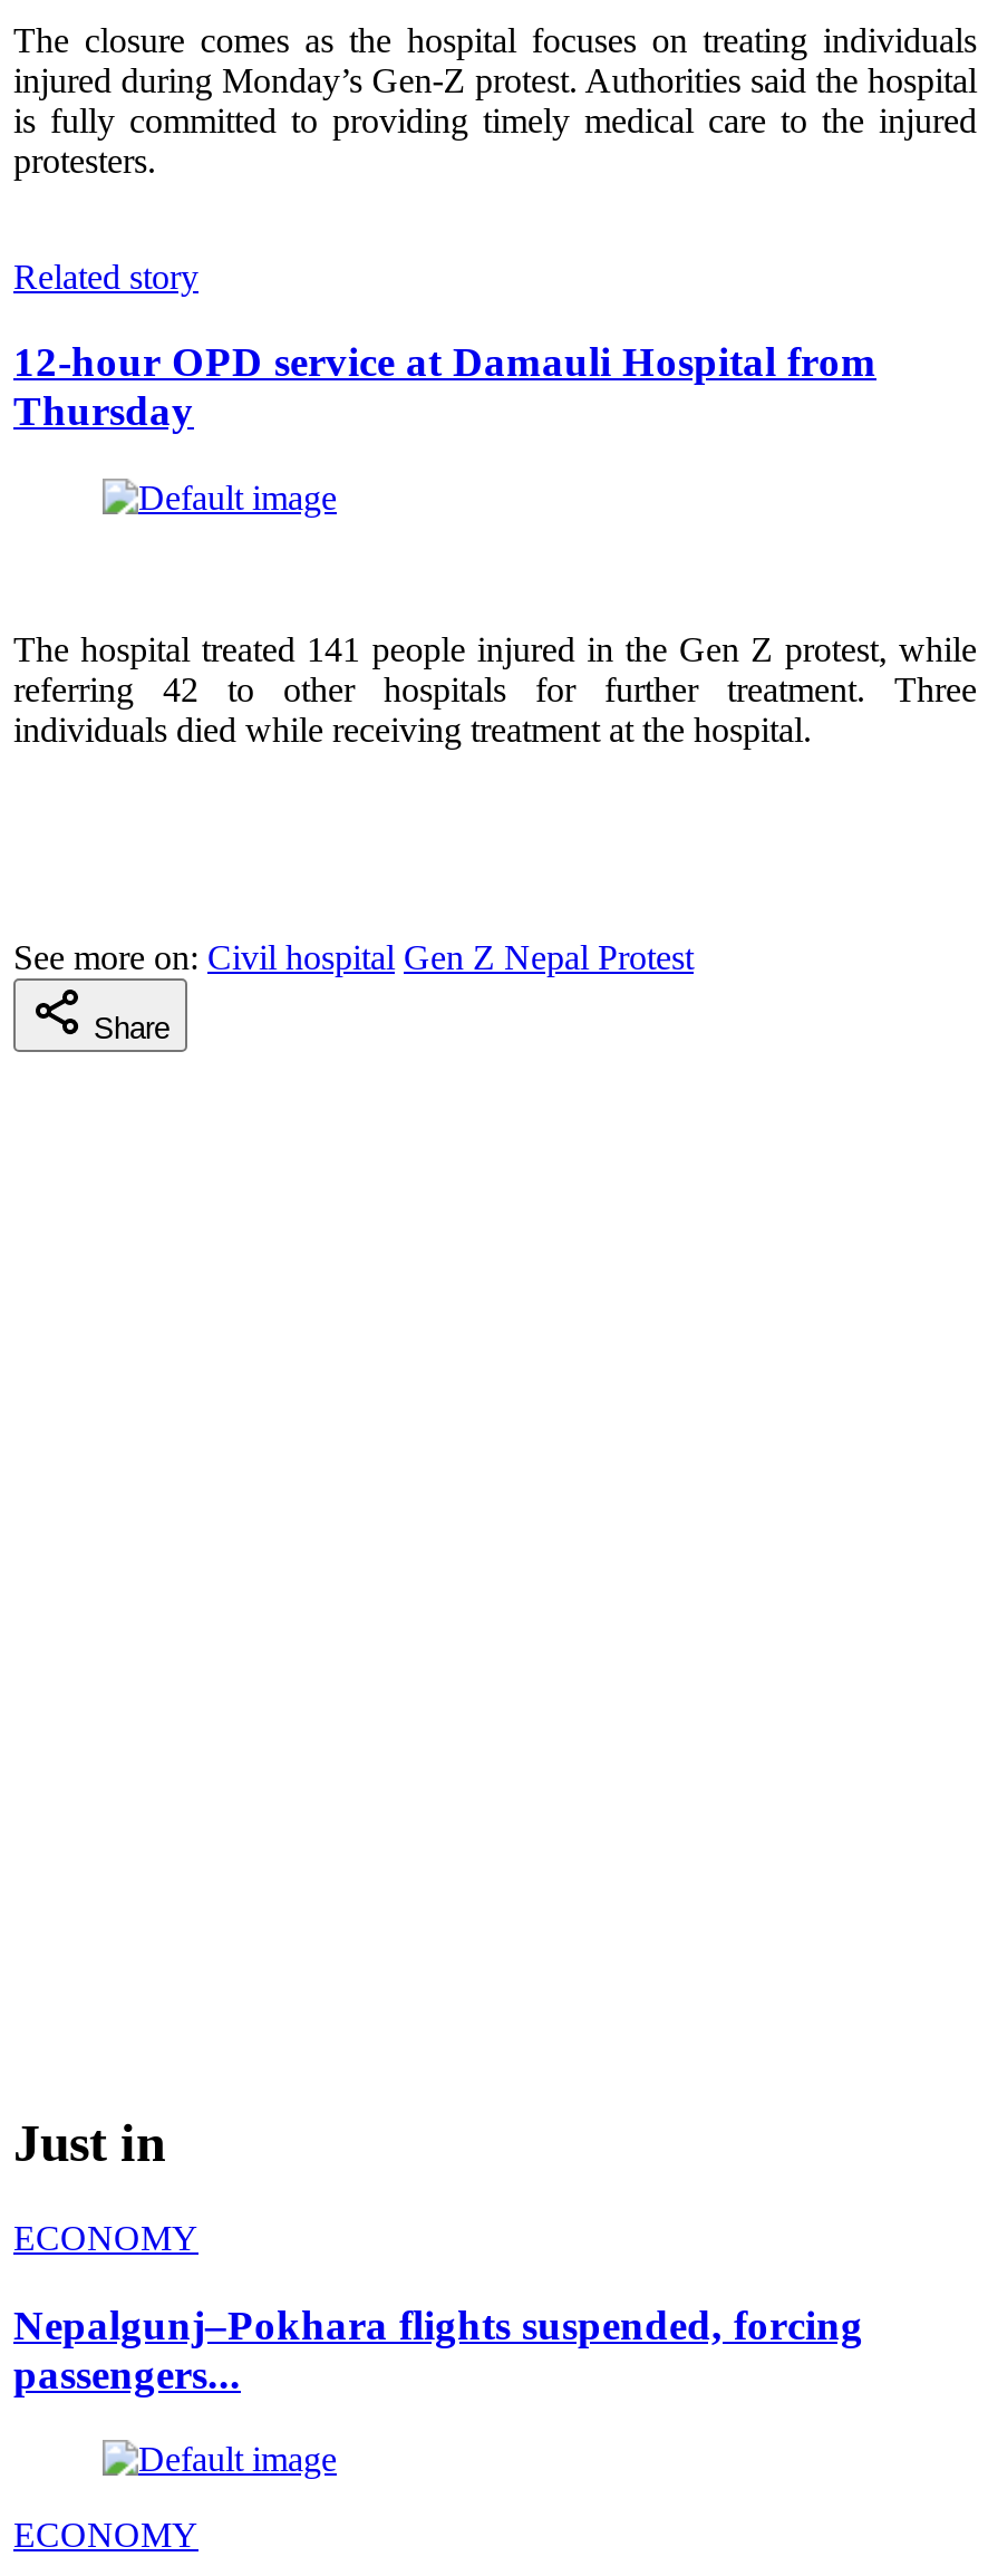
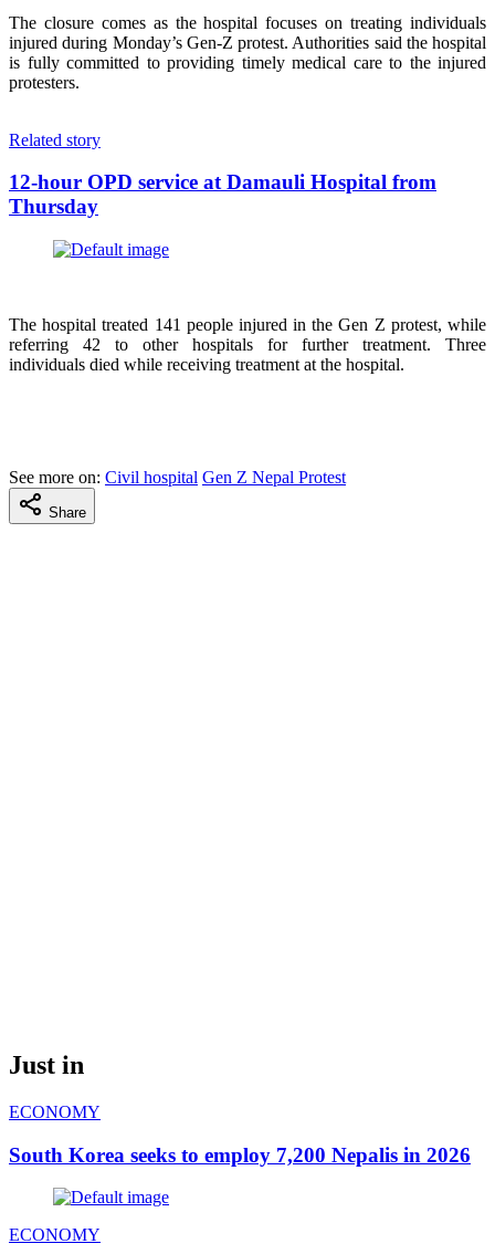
- Nepalgunj–Pokhara flights suspended, forcing
- passengers...
+ South Korea seeks to employ 7,200 Nepalis in 2026
